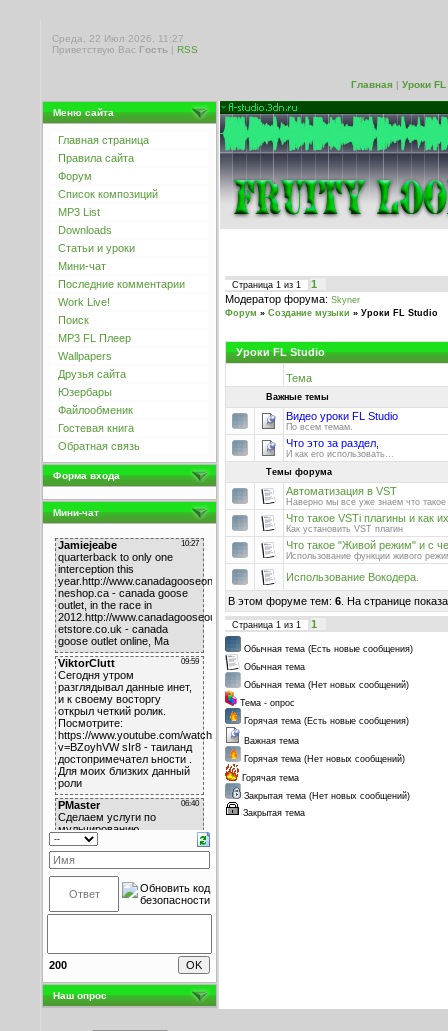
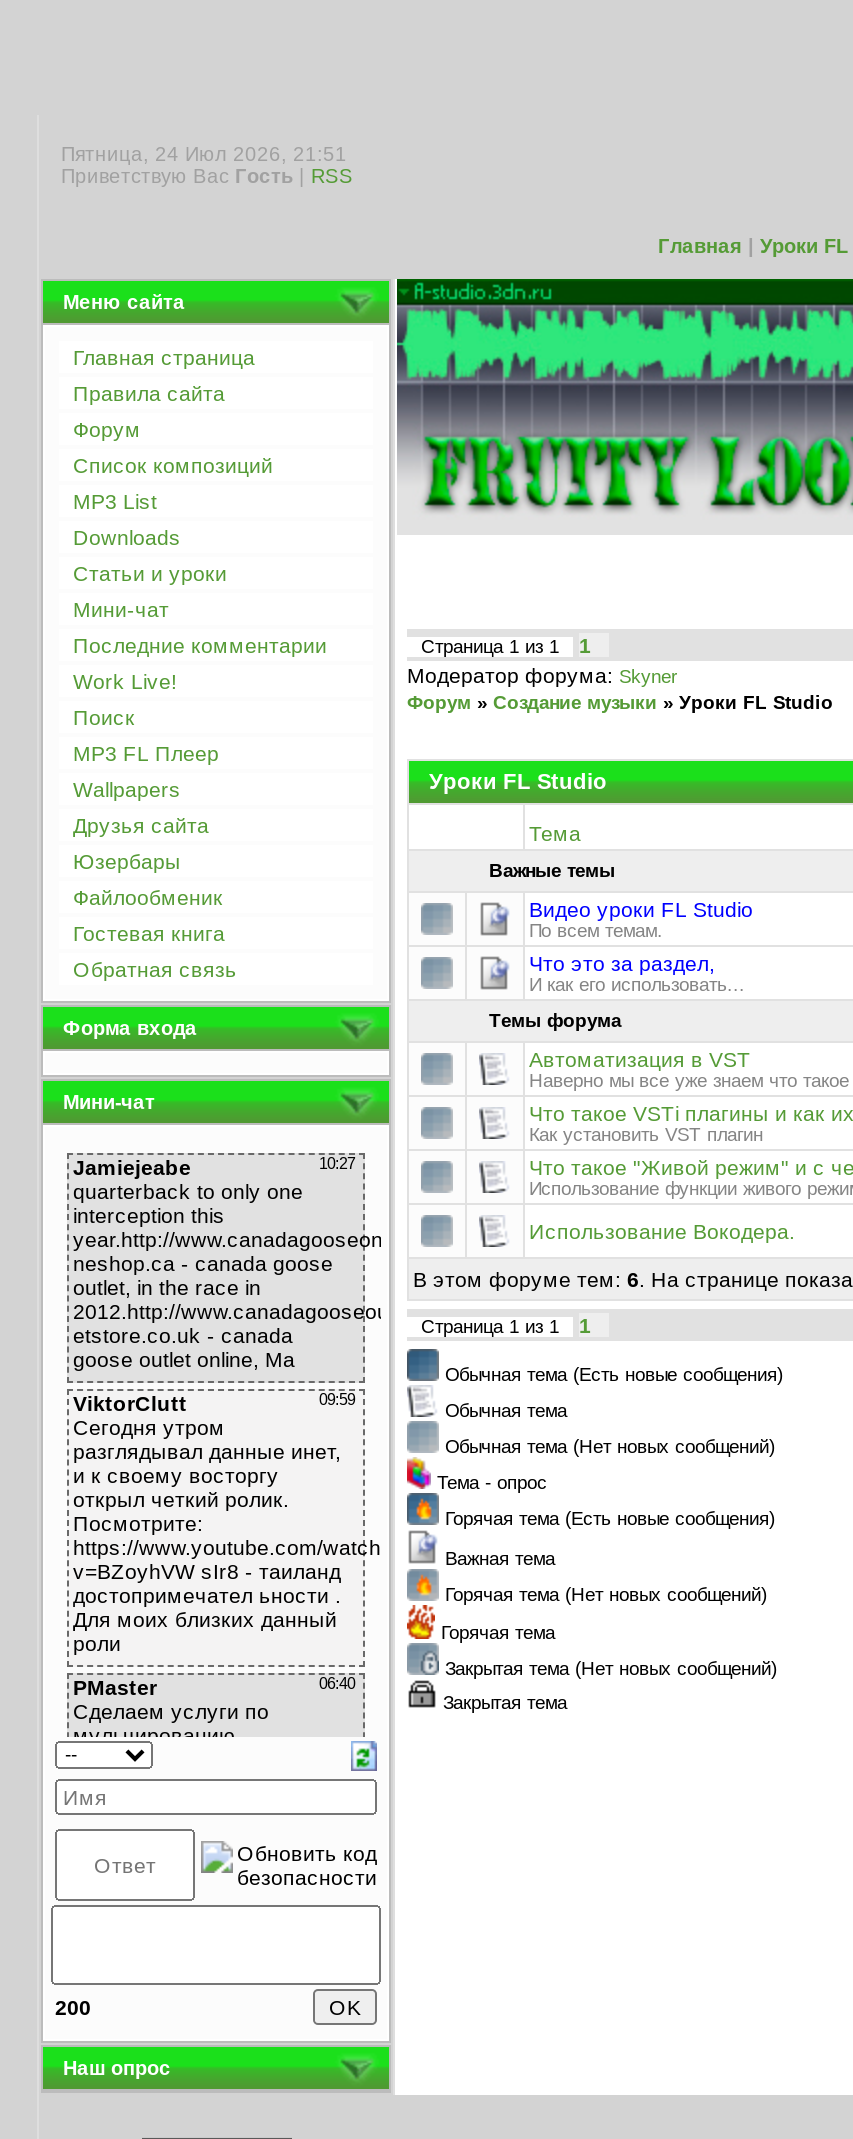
- Среда, 22 Июл 2026, 11:27
+ Пятница, 24 Июл 2026, 21:51
